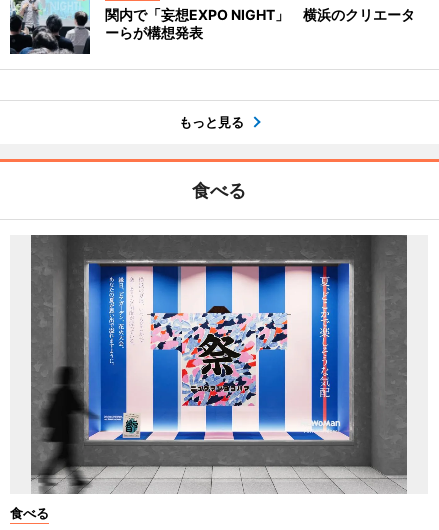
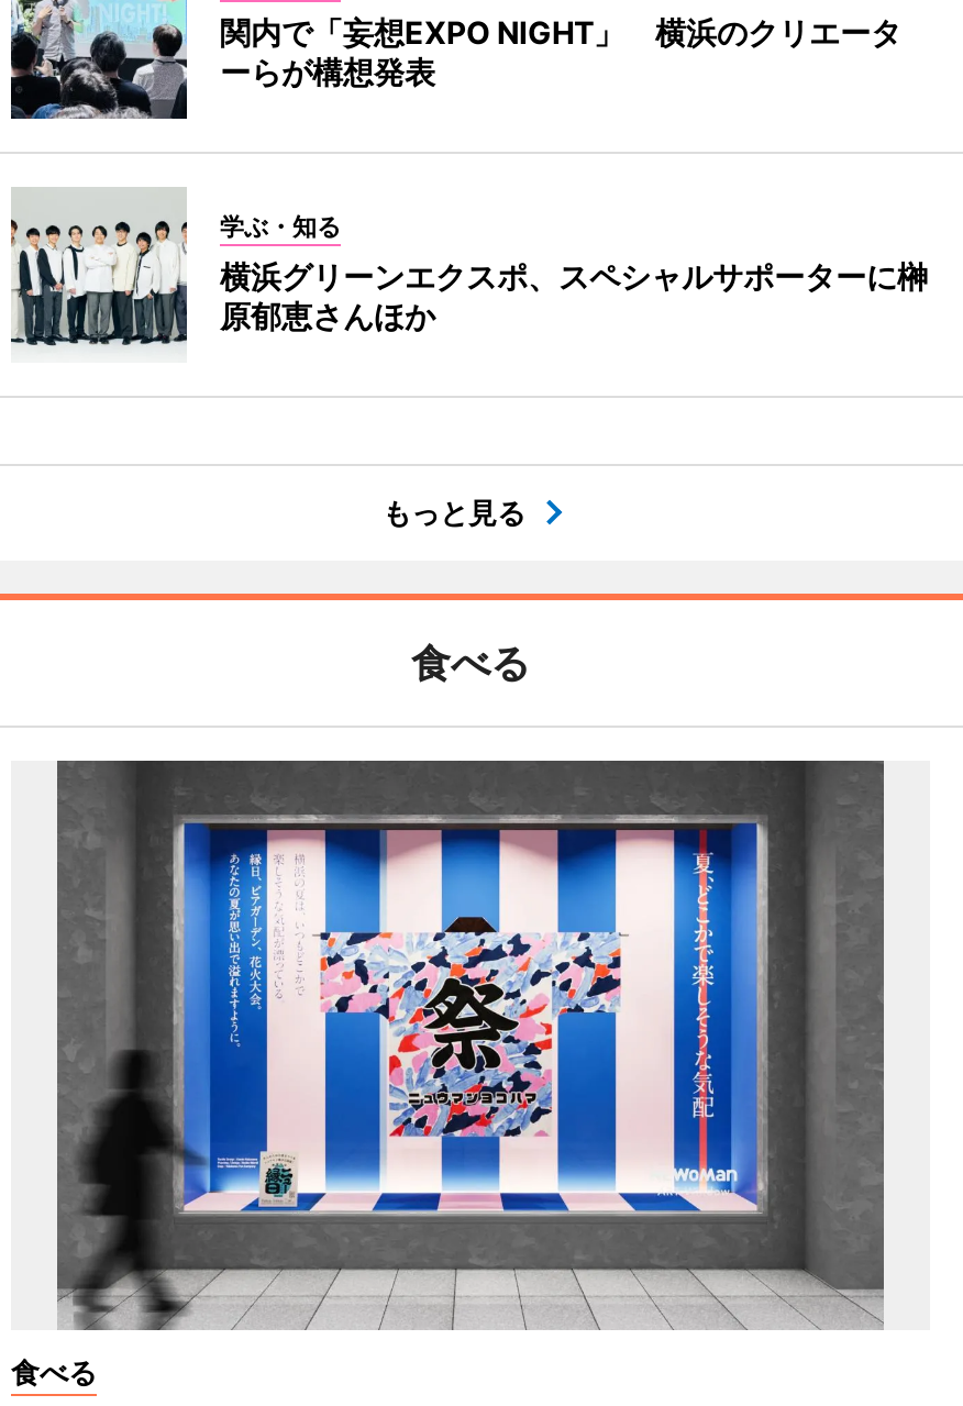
+ [image]
+ 学ぶ・知る
+ 横浜グリーンエクスポ、スペシャルサポーターに榊
+ 原郁恵さんほか
